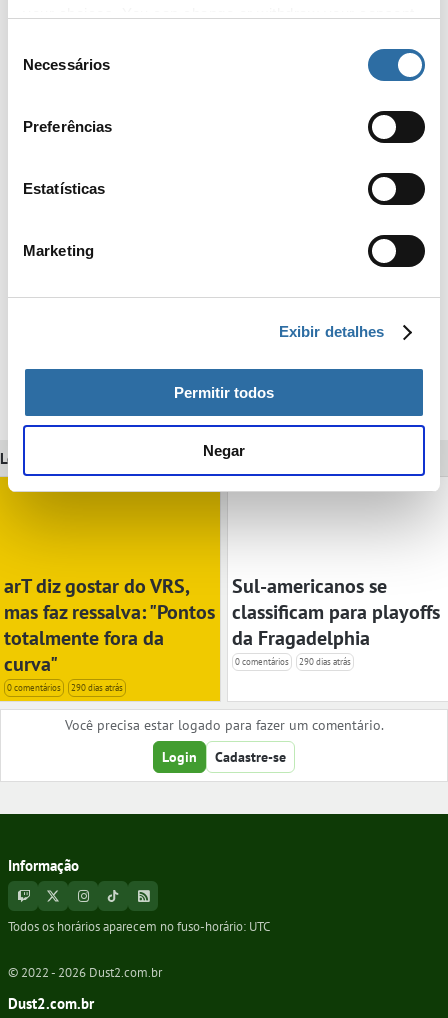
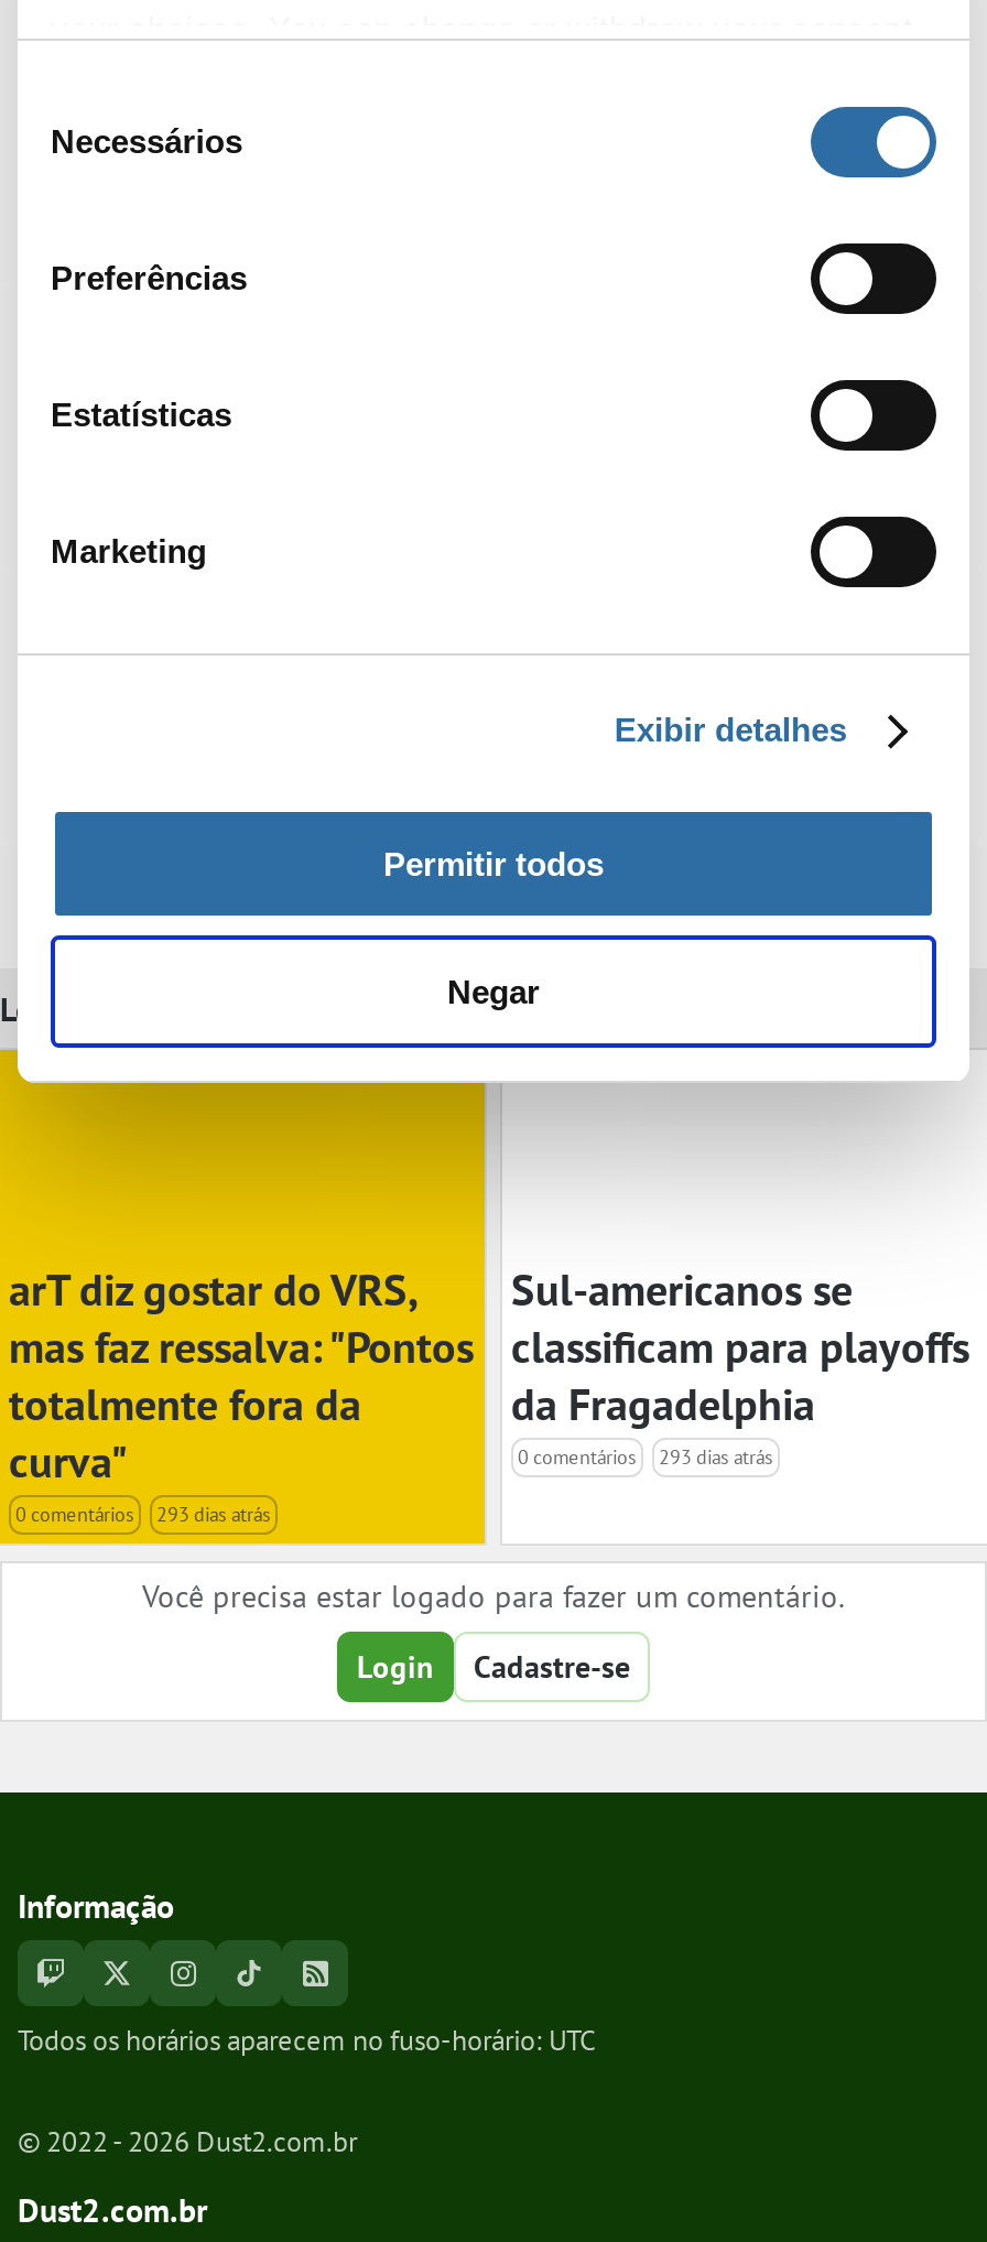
- 0 comentários 290 dias atrás
+ 0 comentários 293 dias atrás

- 0 comentários 290 dias atrás
+ 0 comentários 293 dias atrás
